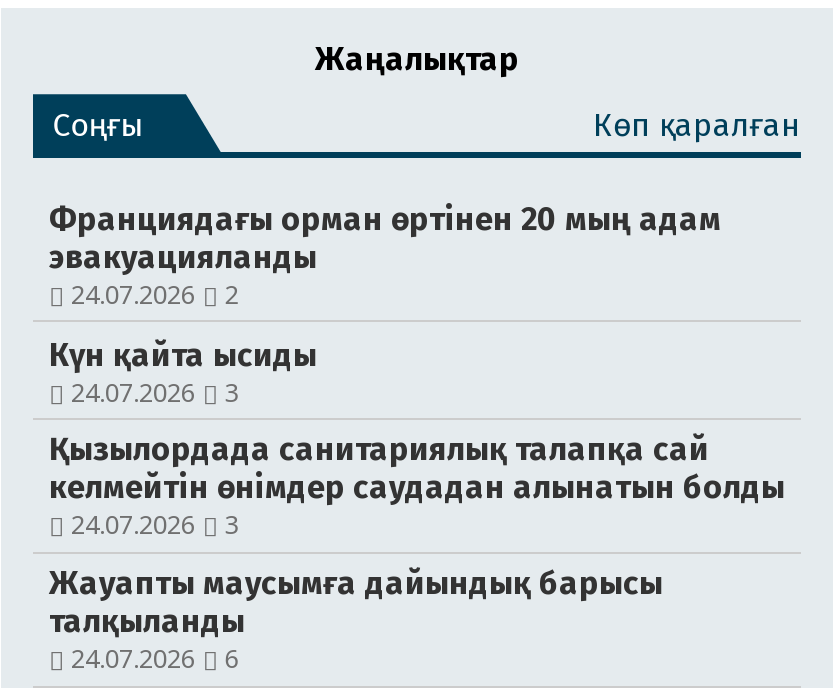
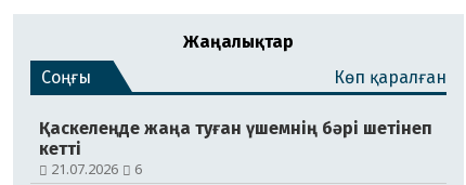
- Франциядағы орман өртінен 20 мың адам
- эвакуацияланды
- 24.07.2026
- 2
- Күн қайта ысиды
- 24.07.2026
- 3
- Қызылордада санитариялық талапқа сай
- келмейтін өнімдер саудадан алынатын болды
- 24.07.2026
- 3
- Жауапты маусымға дайындық барысы
- талқыланды
- 24.07.2026
+ Қаскелеңде жаңа туған үшемнің бәрі шетінеп
+ кетті
+ 21.07.2026
